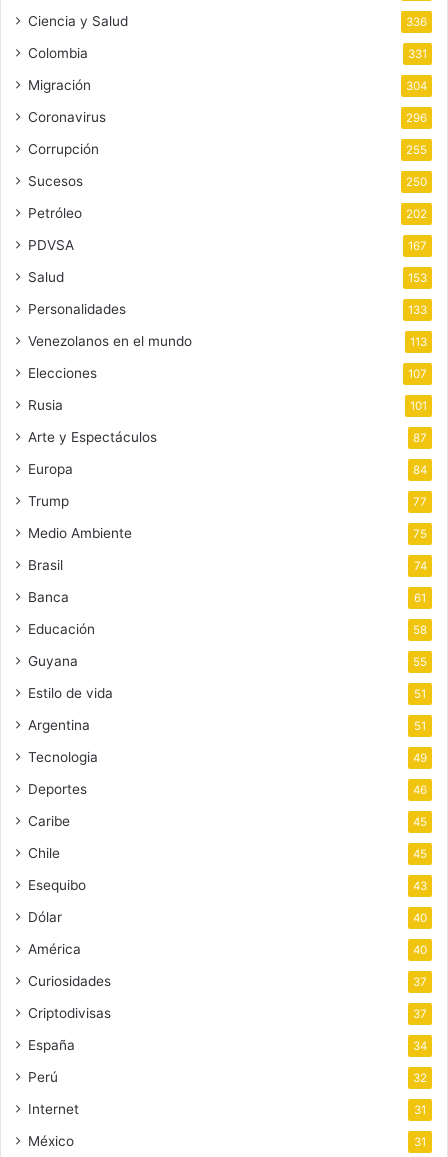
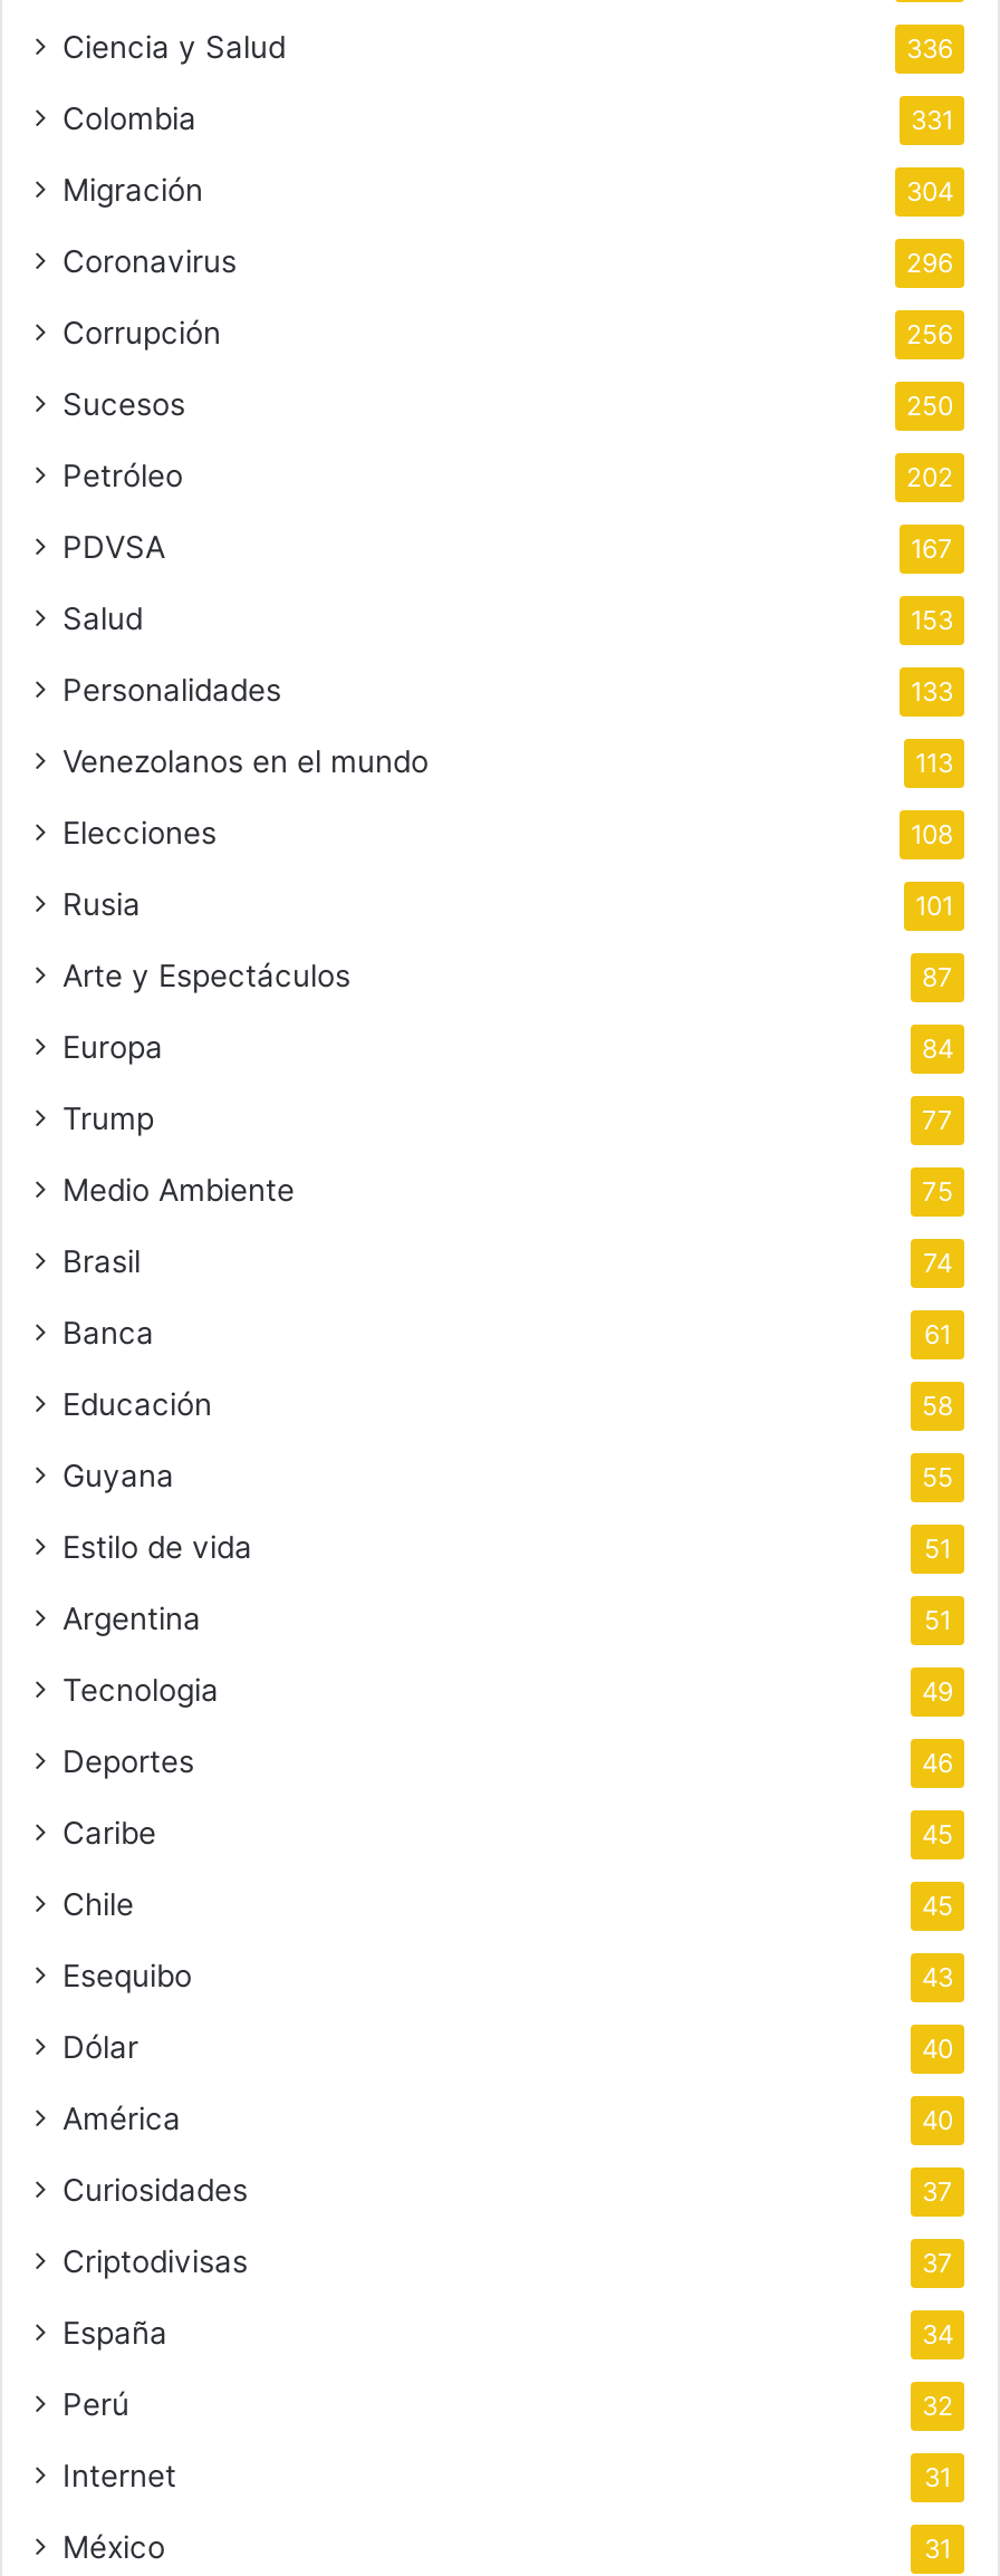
- 255
+ 256

- 107
+ 108
